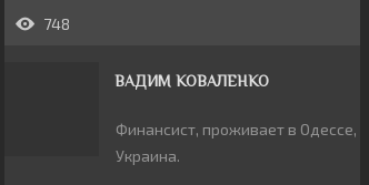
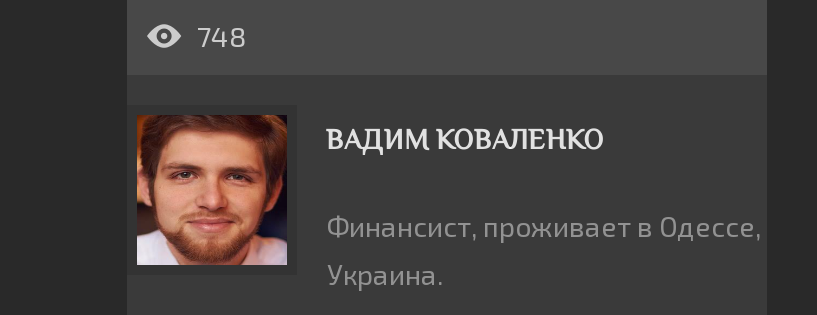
+ [image]
